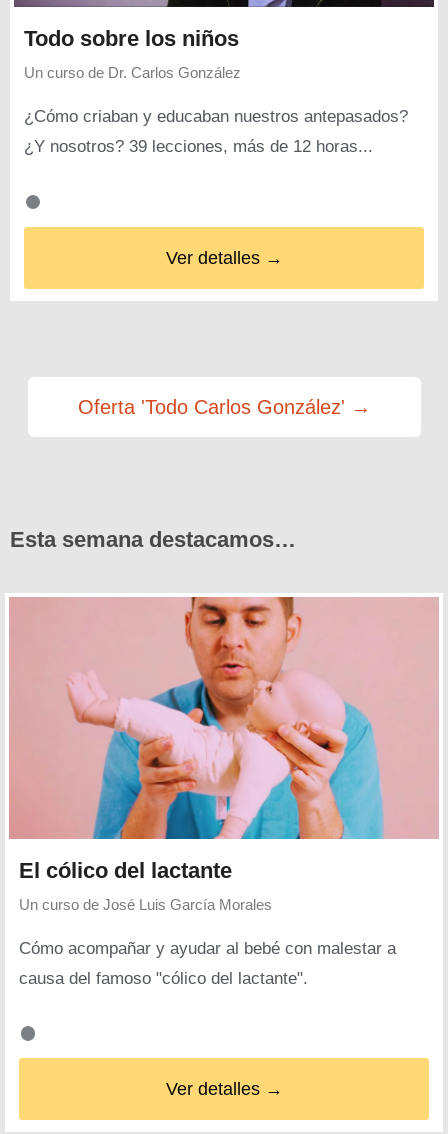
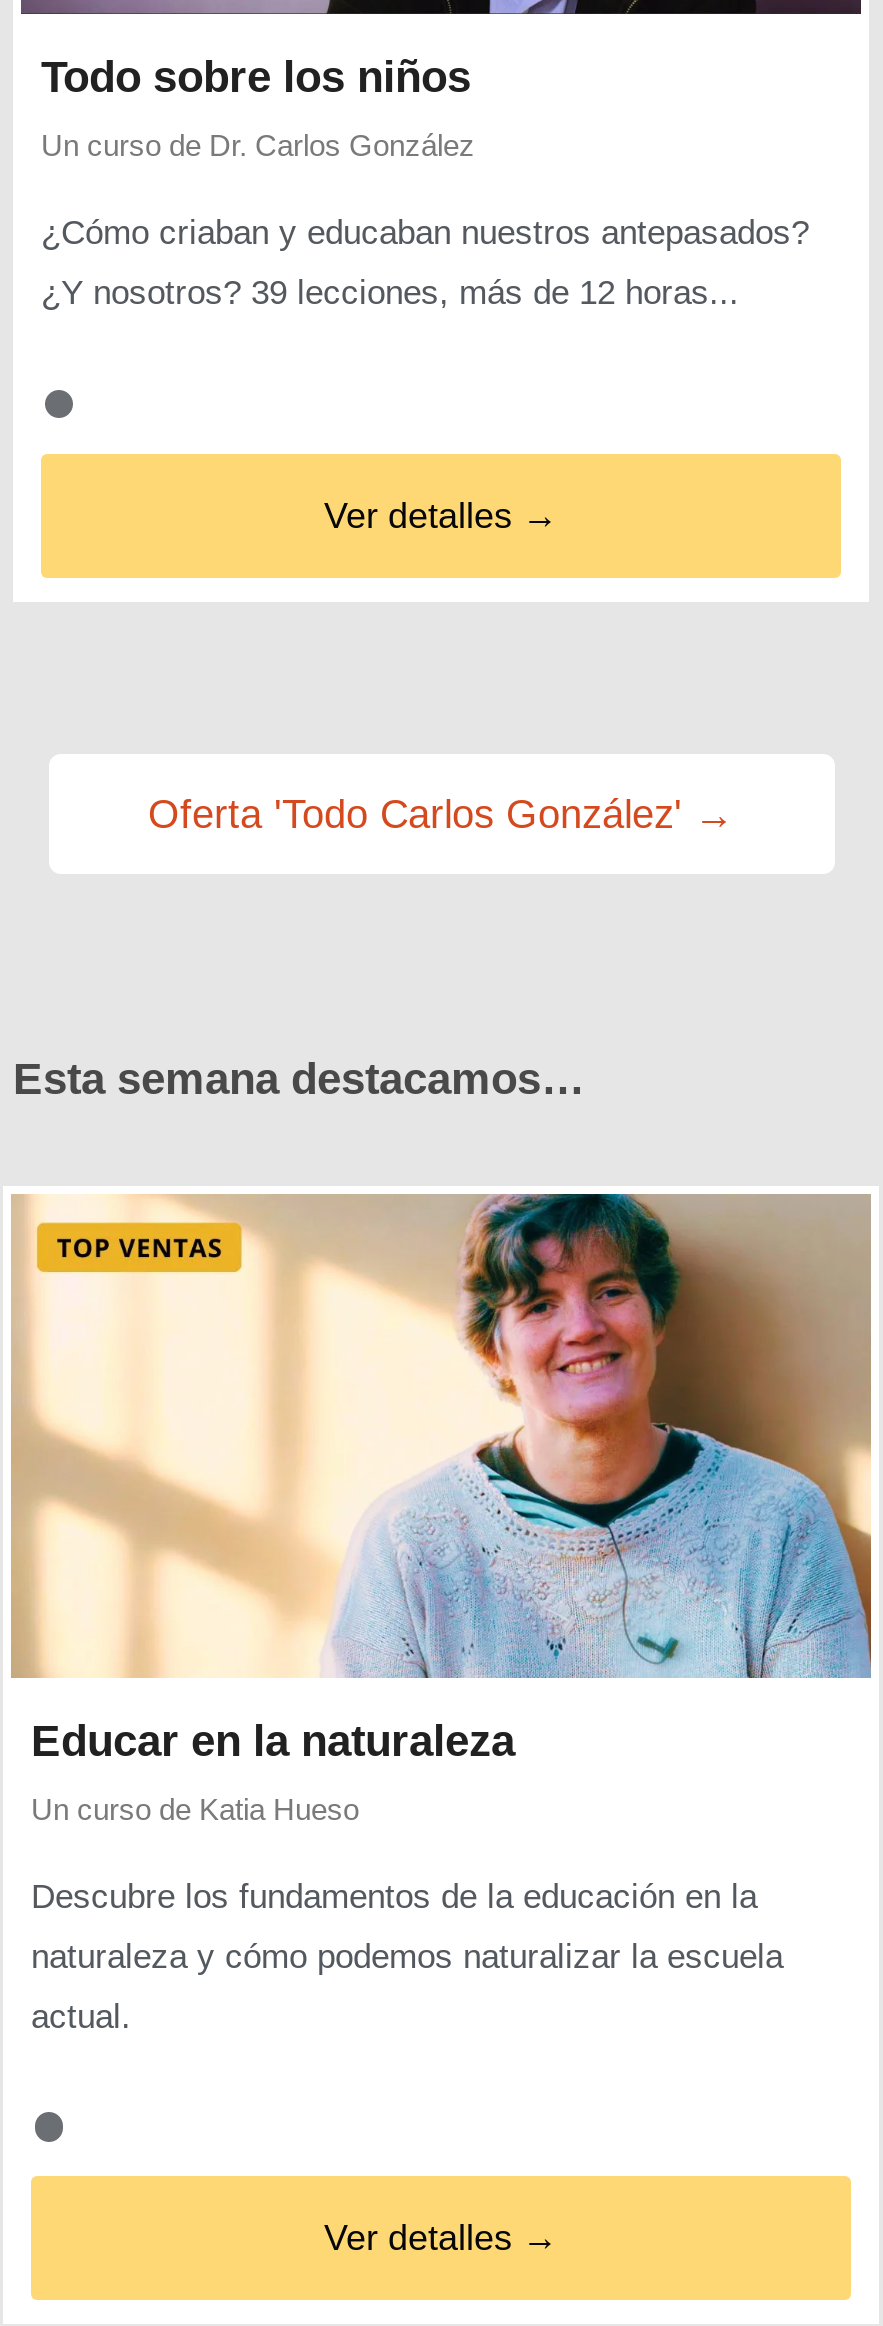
- [image]
- El cólico del lactante
- Un curso de José Luis García Morales
- Cómo acompañar y ayudar al bebé con malestar a
- causa del famoso "cólico del lactante".
+ [image]
+ Educar en la naturaleza
+ Un curso de Katia Hueso
+ Descubre los fundamentos de la educación en la
+ naturaleza y cómo podemos naturalizar la escuela
+ actual.
